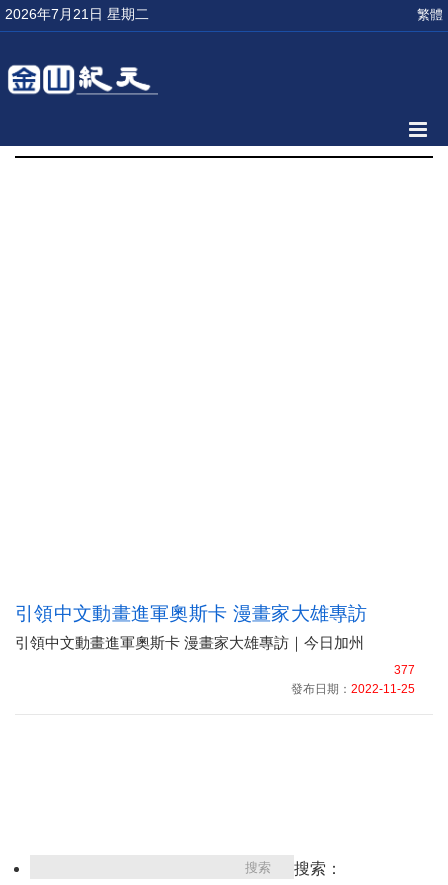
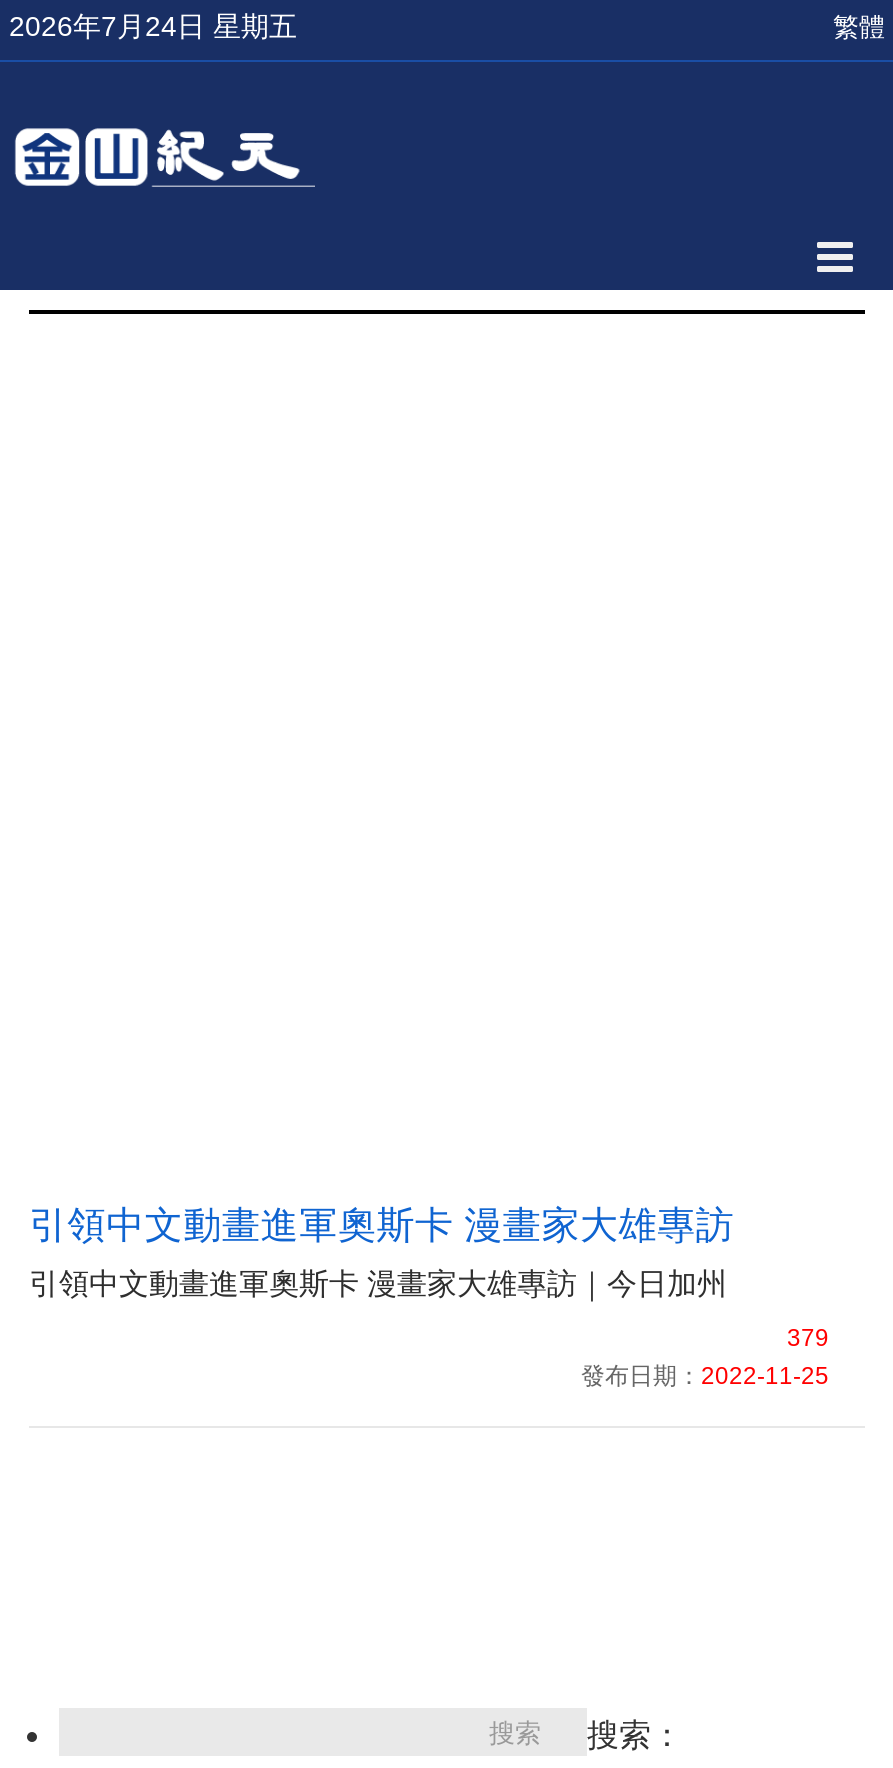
- 2026年7月21日 星期二
+ 2026年7月24日 星期五

- 377
+ 379
